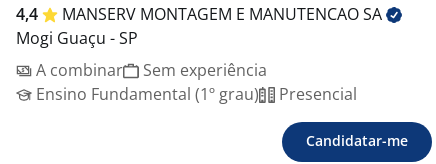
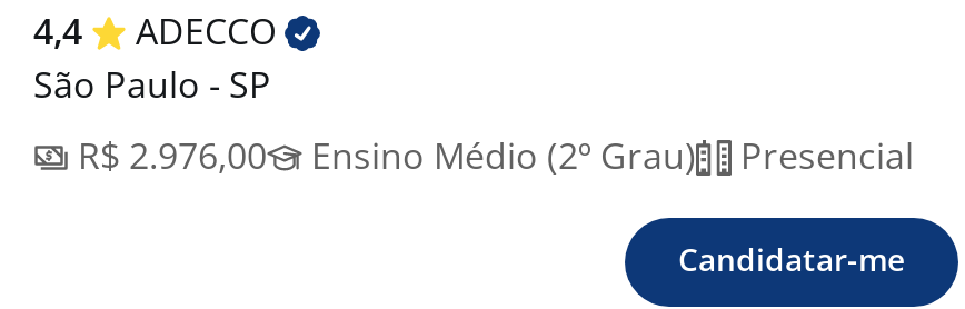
- MANSERV MONTAGEM E MANUTENCAO SA
- Mogi Guaçu - SP
+ ADECCO
+ São Paulo - SP

- A combinar
- Sem experiência
- Ensino Fundamental (1º grau)
+ R$ 2.976,00
+ Ensino Médio (2º Grau)
